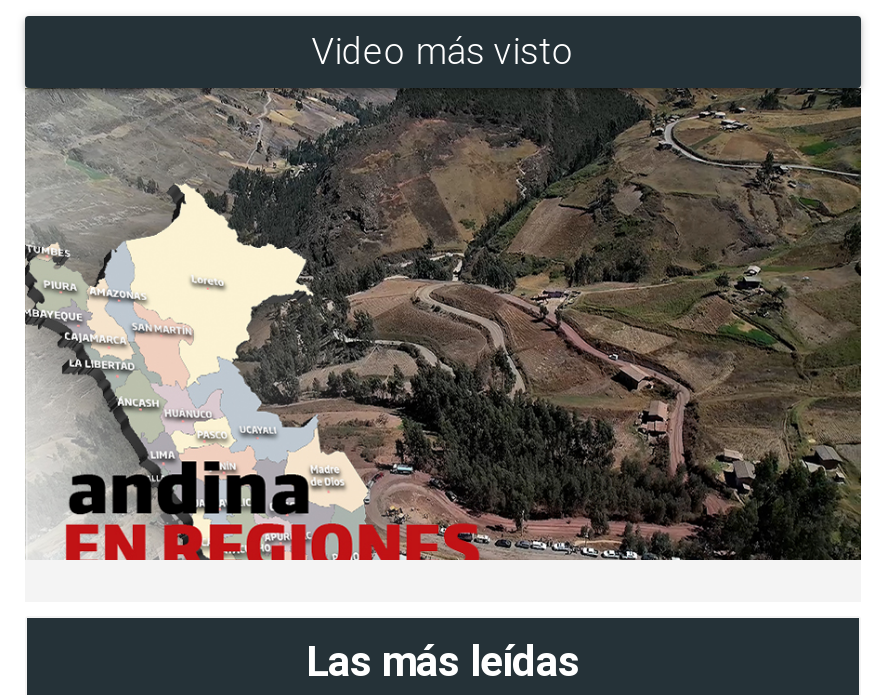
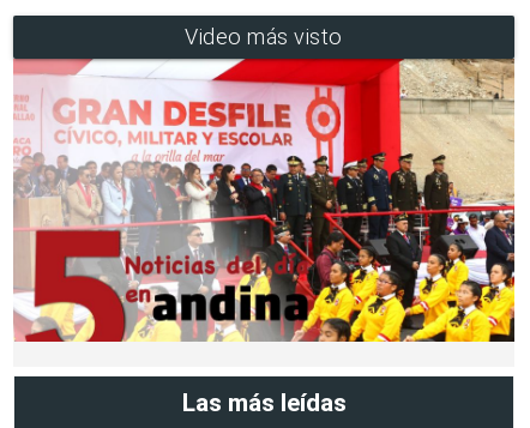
- [image]
+ [image]
